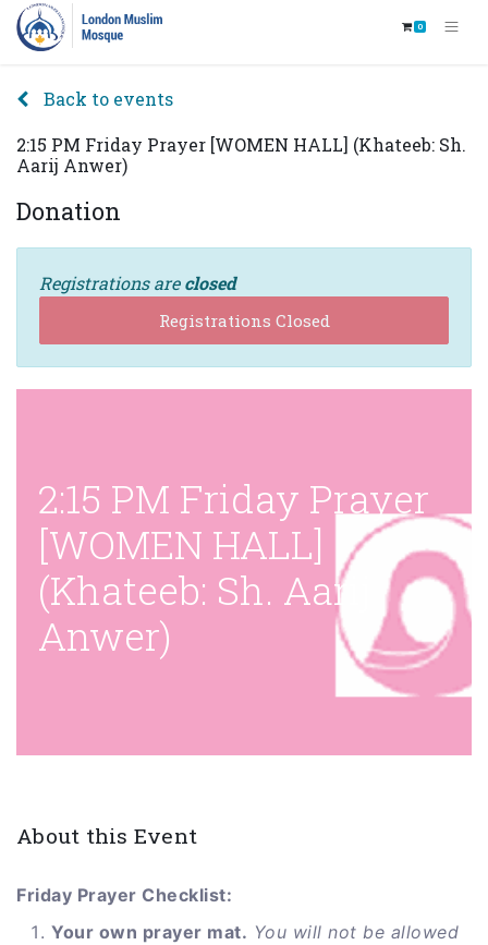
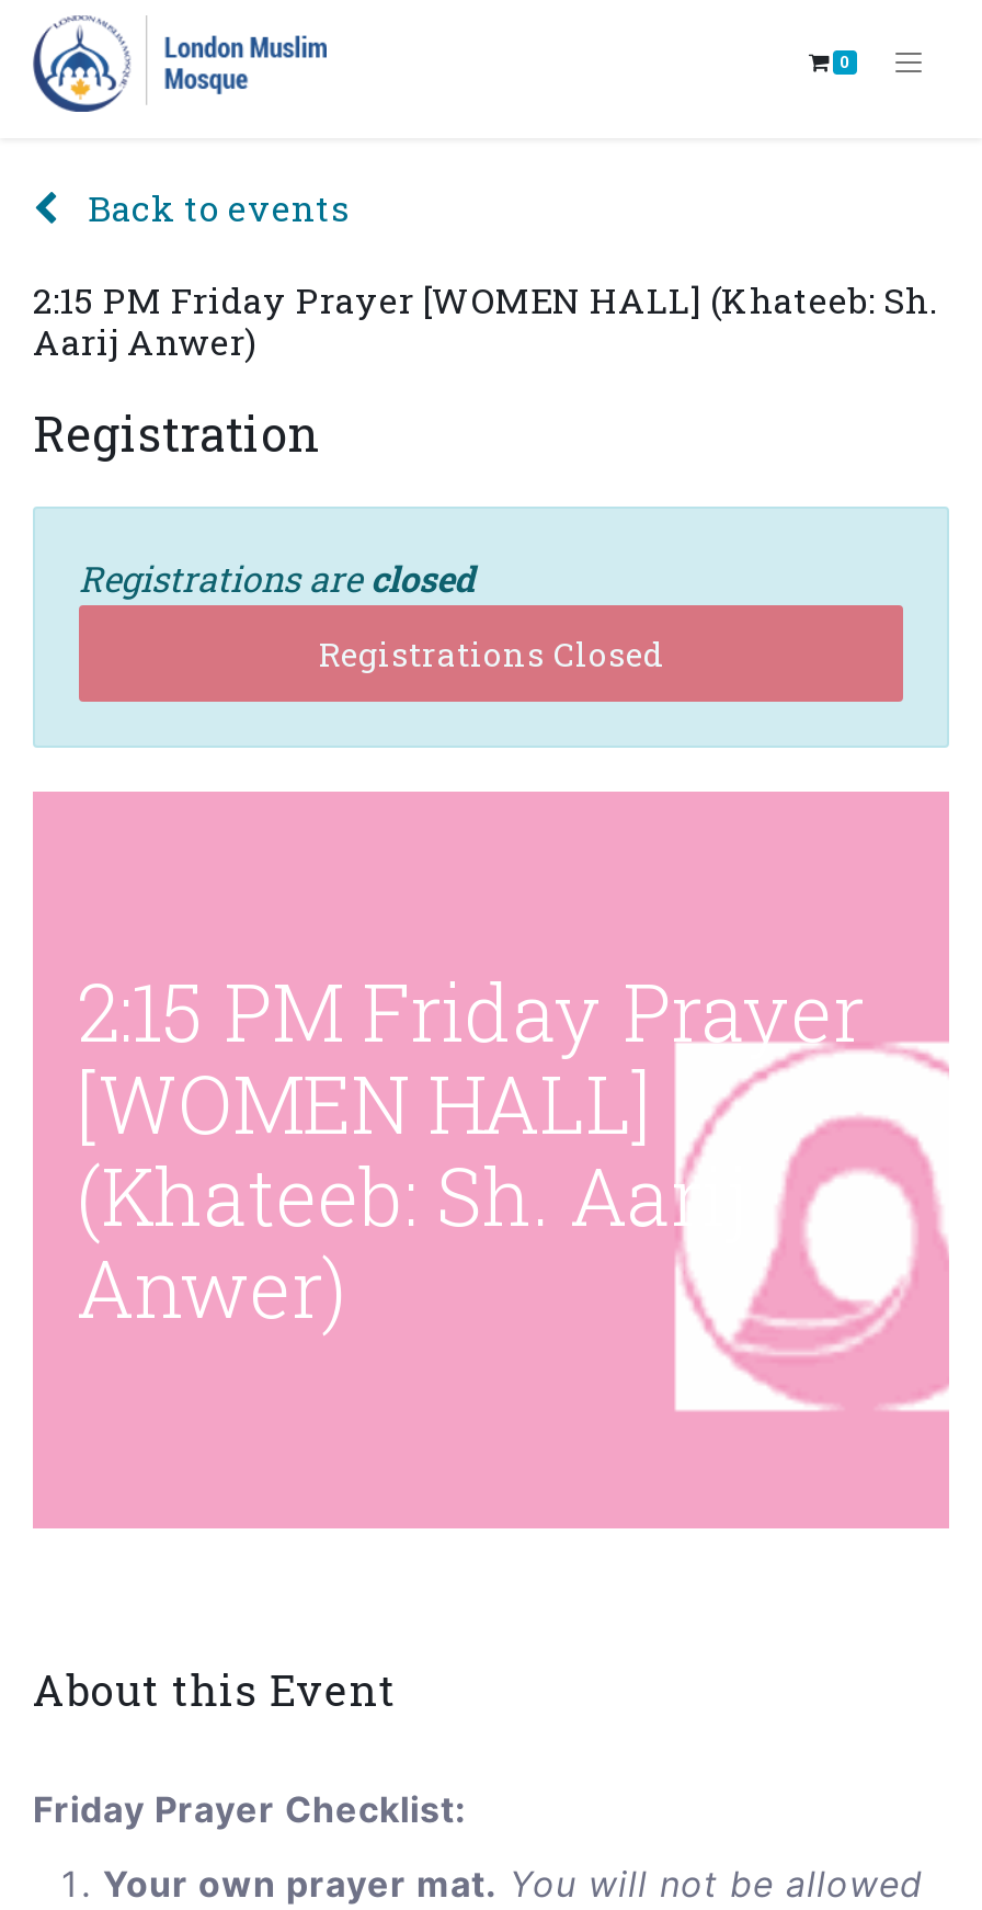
- Donation
+ Registration
